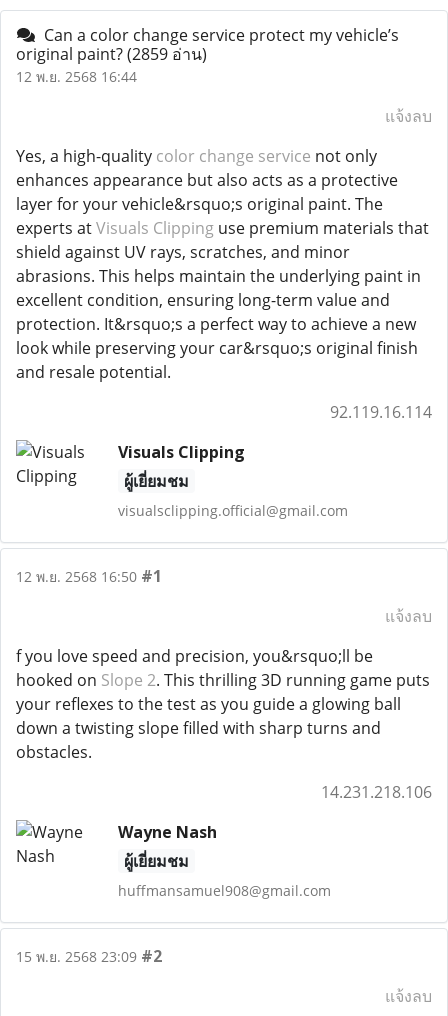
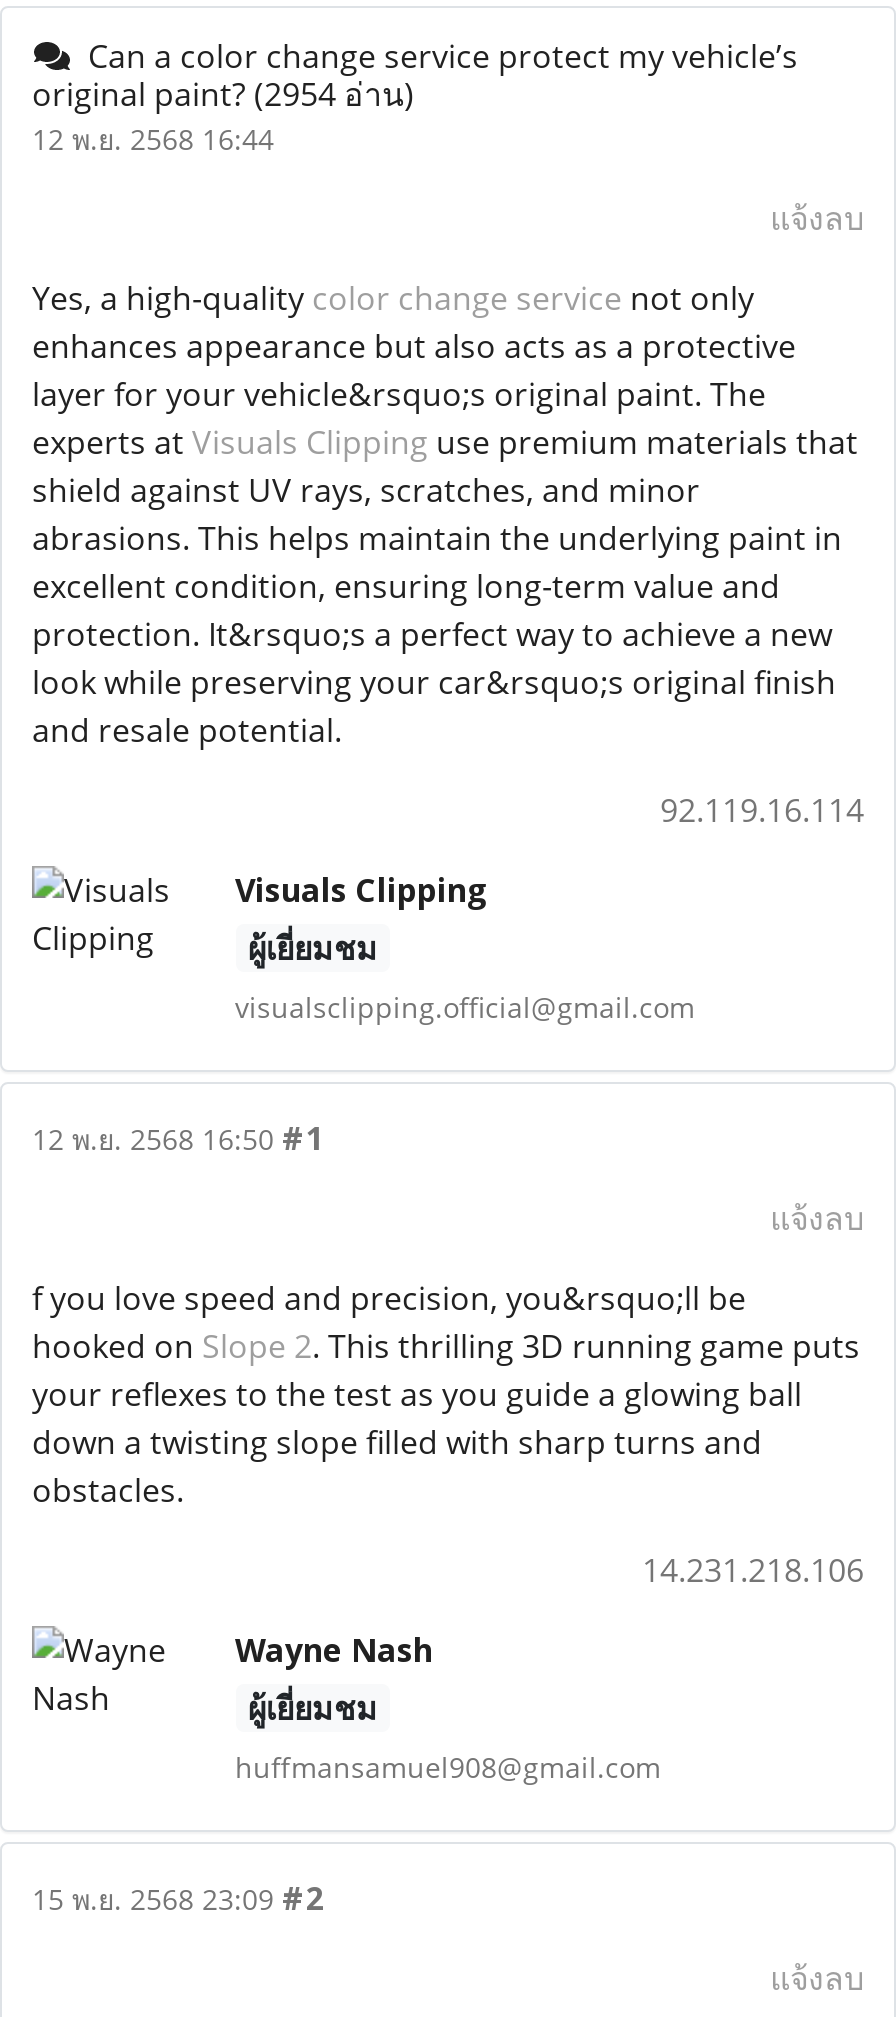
- original paint? (2859 อ่าน)
+ original paint? (2954 อ่าน)
